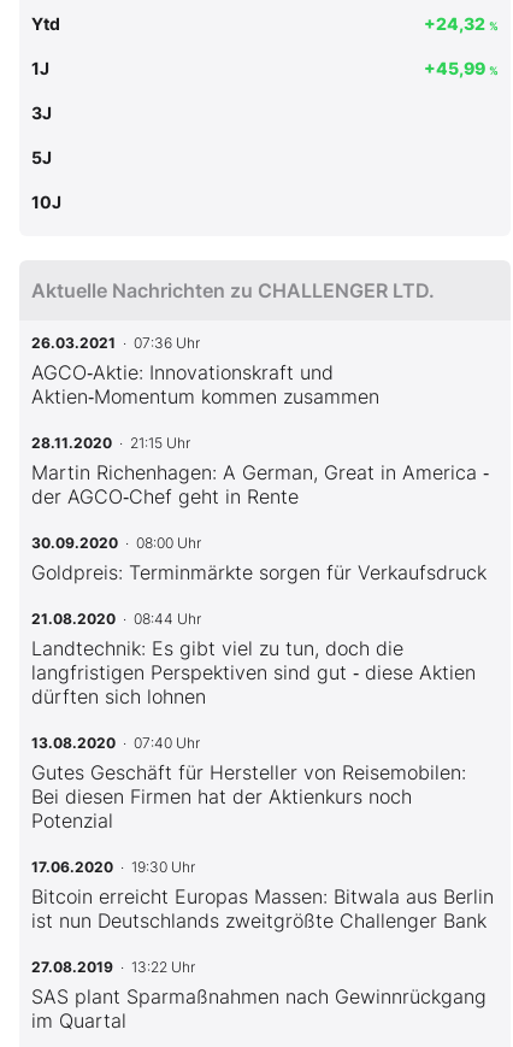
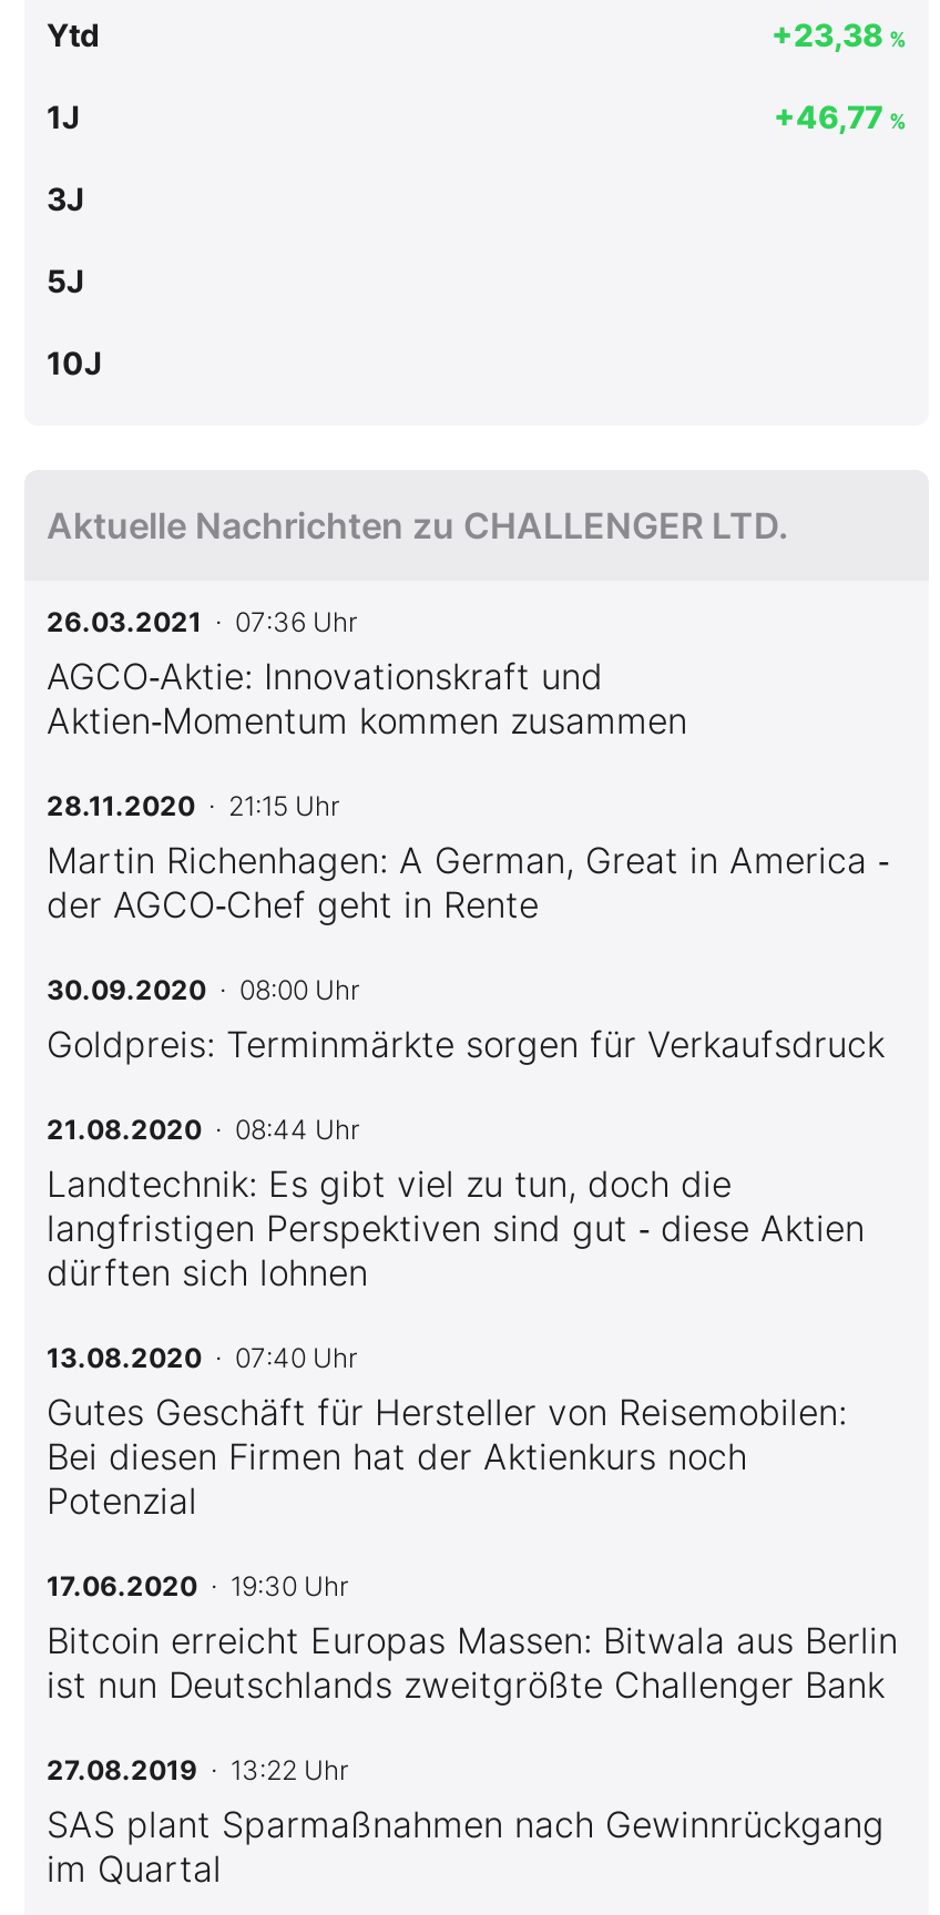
- +24,32%
+ +23,38%

- +45,99%
+ +46,77%
